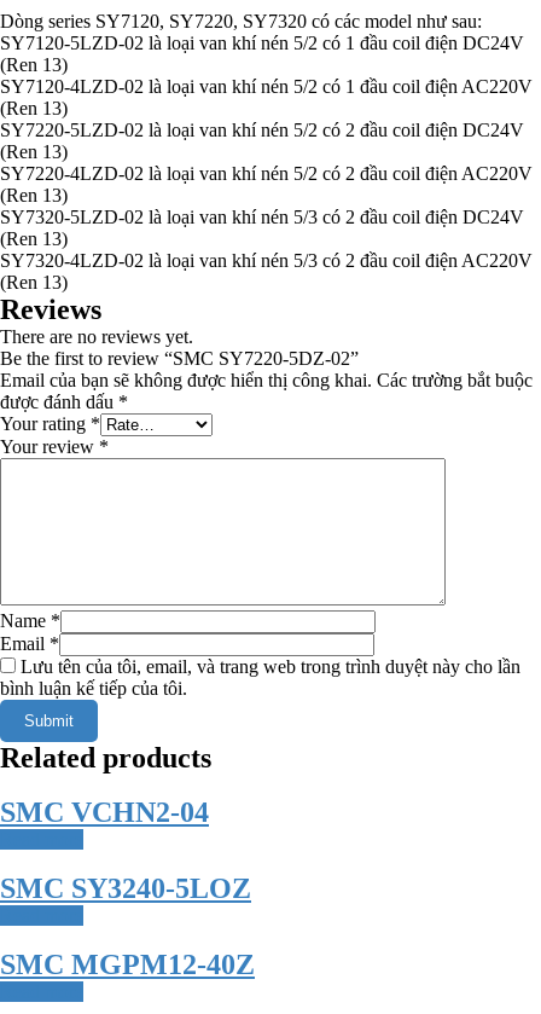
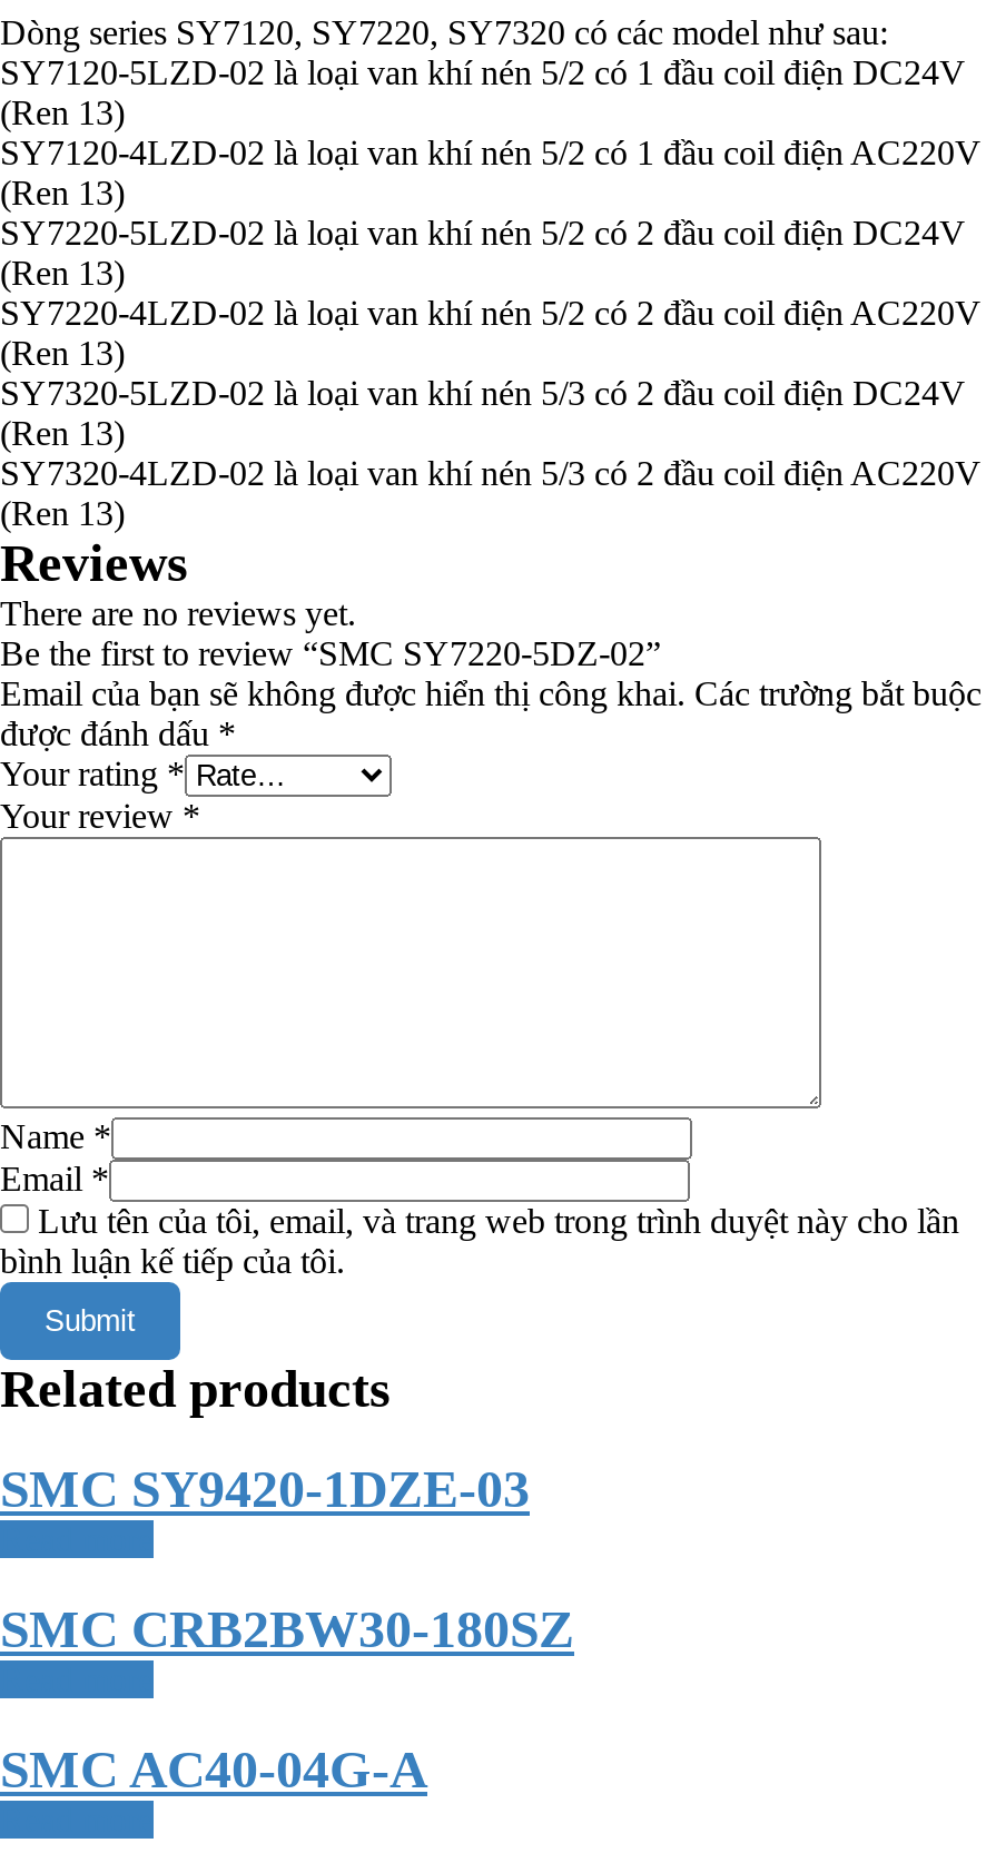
- SMC VCHN2-04
+ SMC SY9420-1DZE-03

- SMC SY3240-5LOZ
+ SMC CRB2BW30-180SZ

- SMC MGPM12-40Z
+ SMC AC40-04G-A
